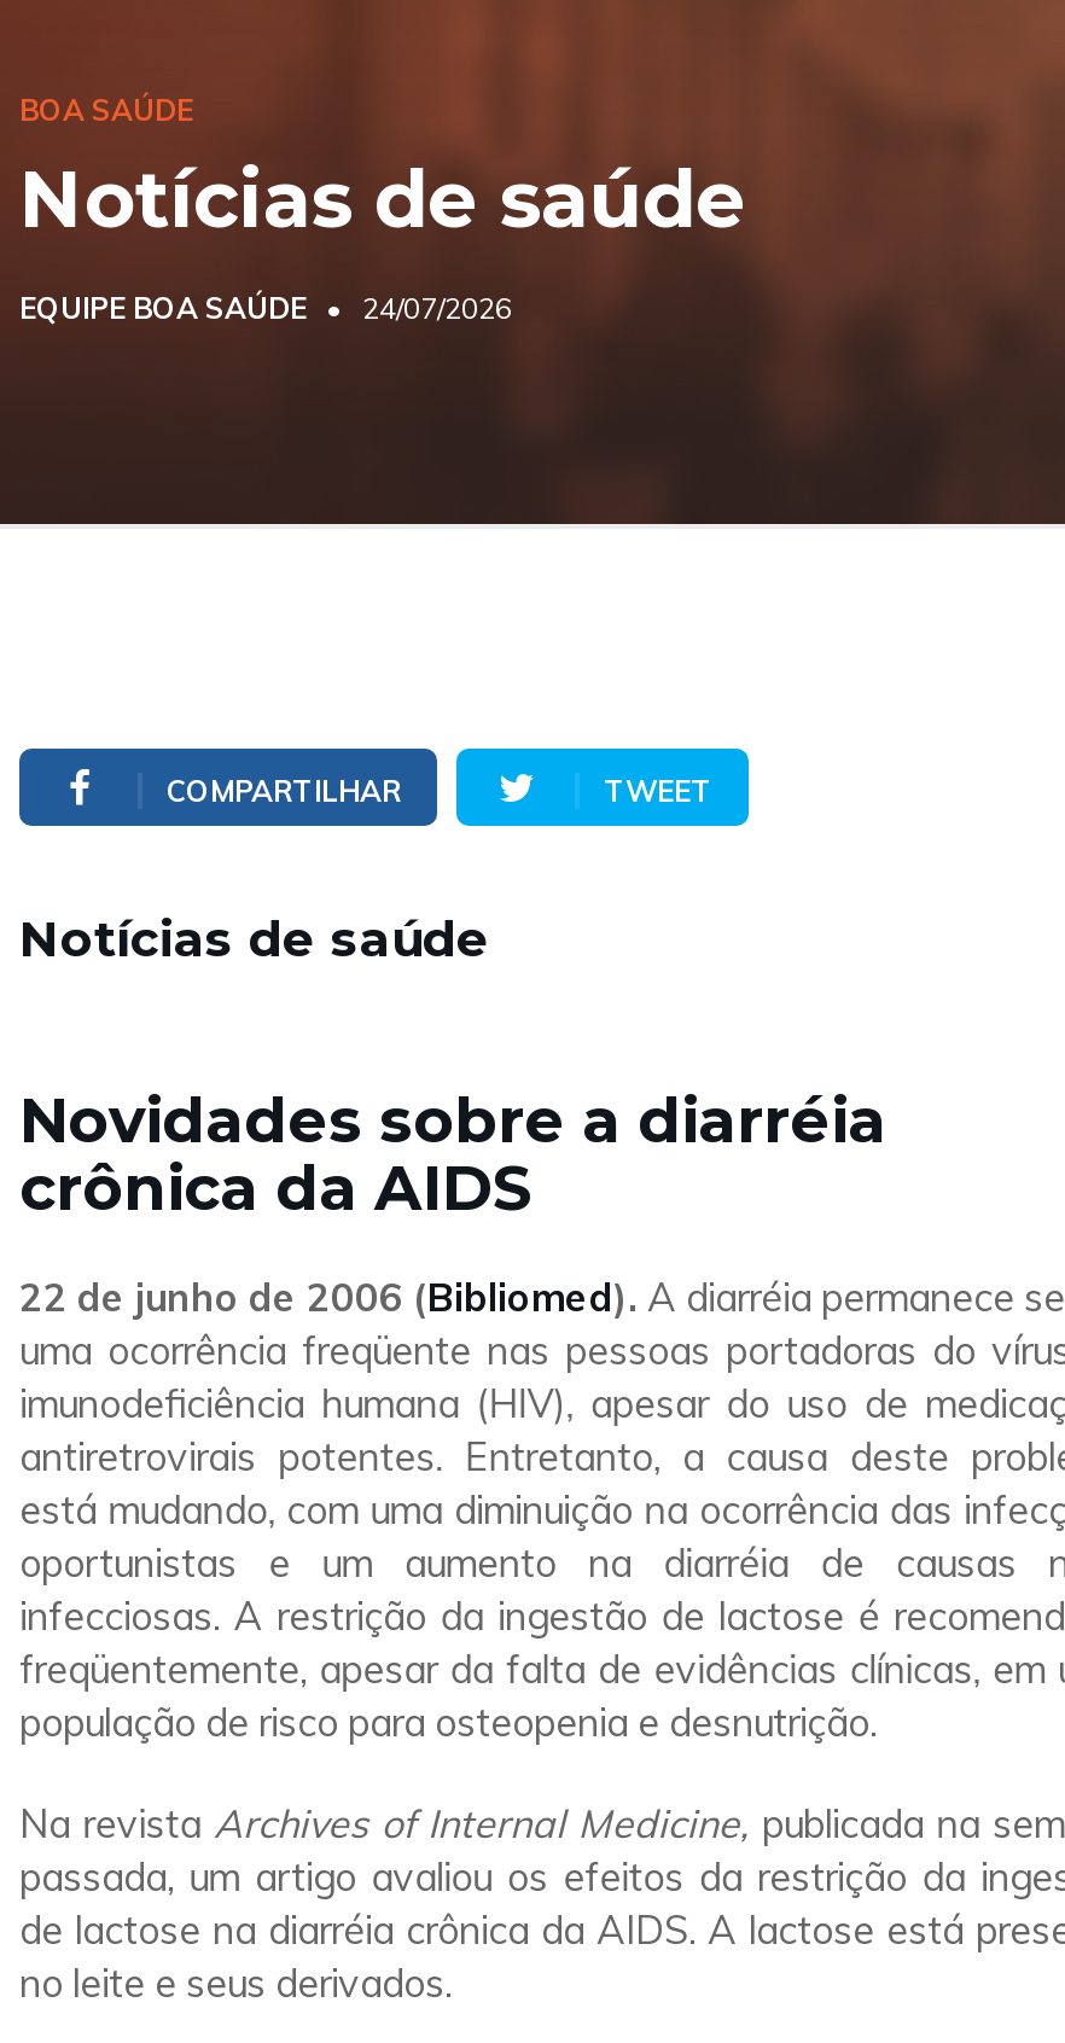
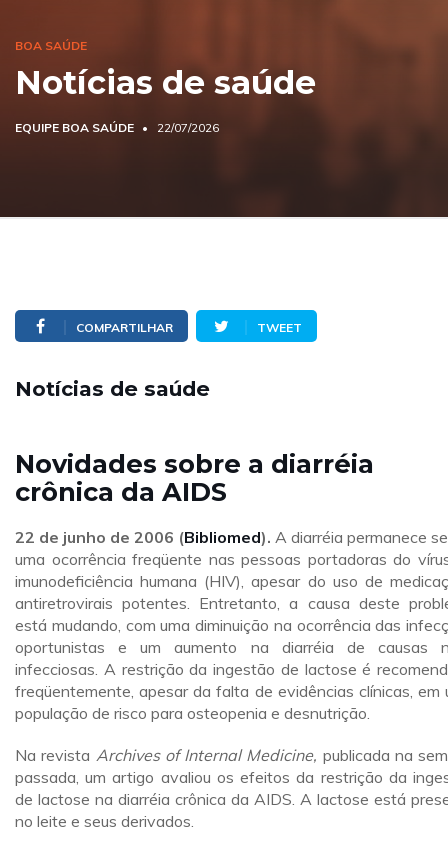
- EQUIPE BOA SAÚDE 24/07/2026
+ EQUIPE BOA SAÚDE 22/07/2026
